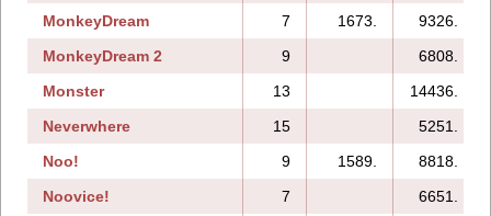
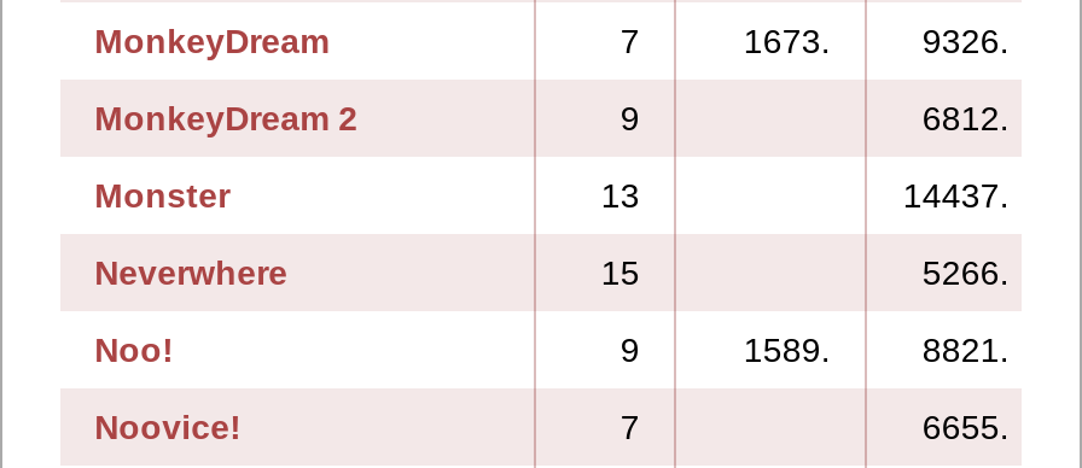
- 6808.
+ 6812.

- 14436.
+ 14437.

- 5251.
+ 5266.

- 8818.
+ 8821.

- 6651.
+ 6655.
